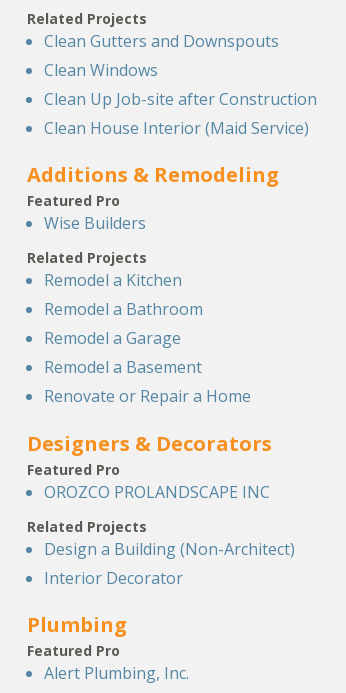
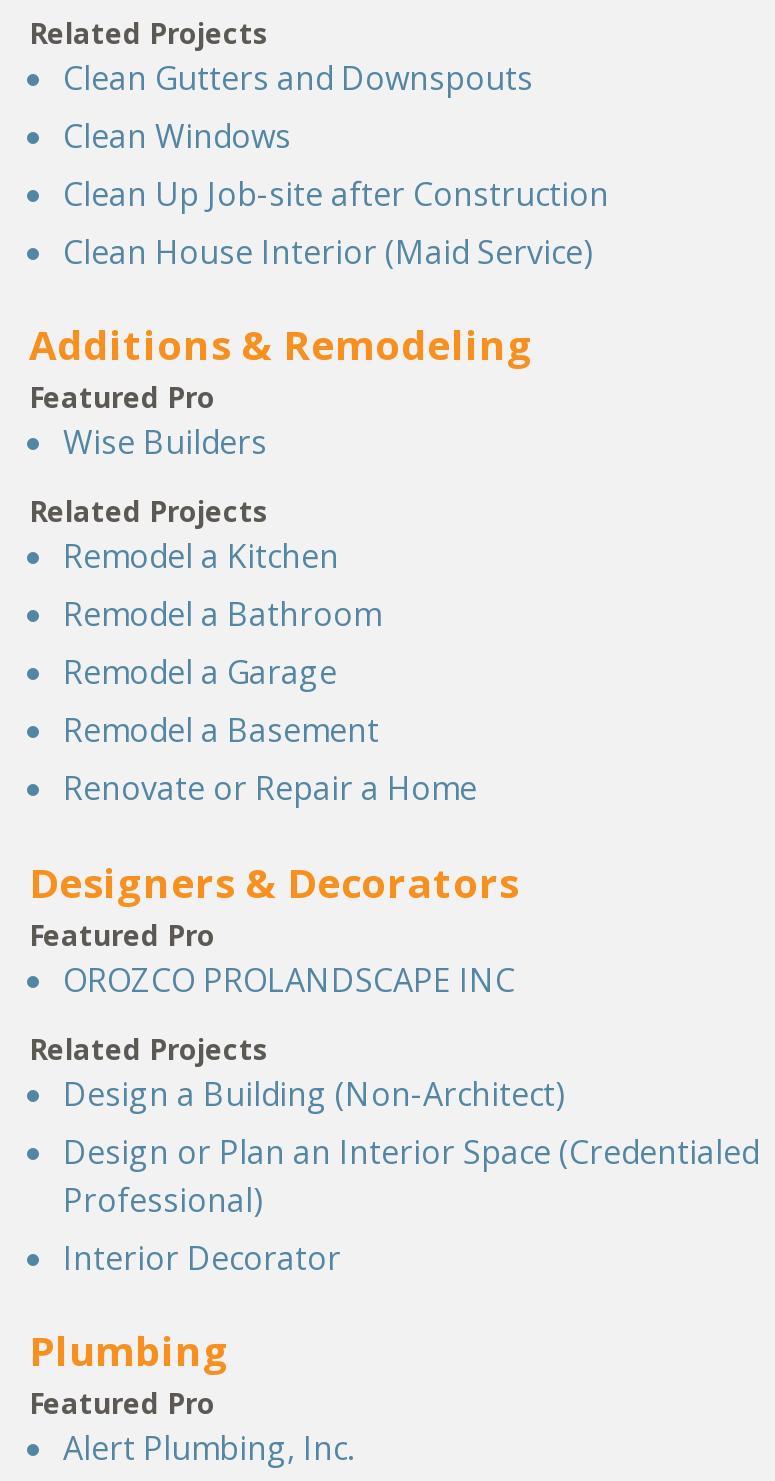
+ Design or Plan an Interior Space (Credentialed
+ Professional)
